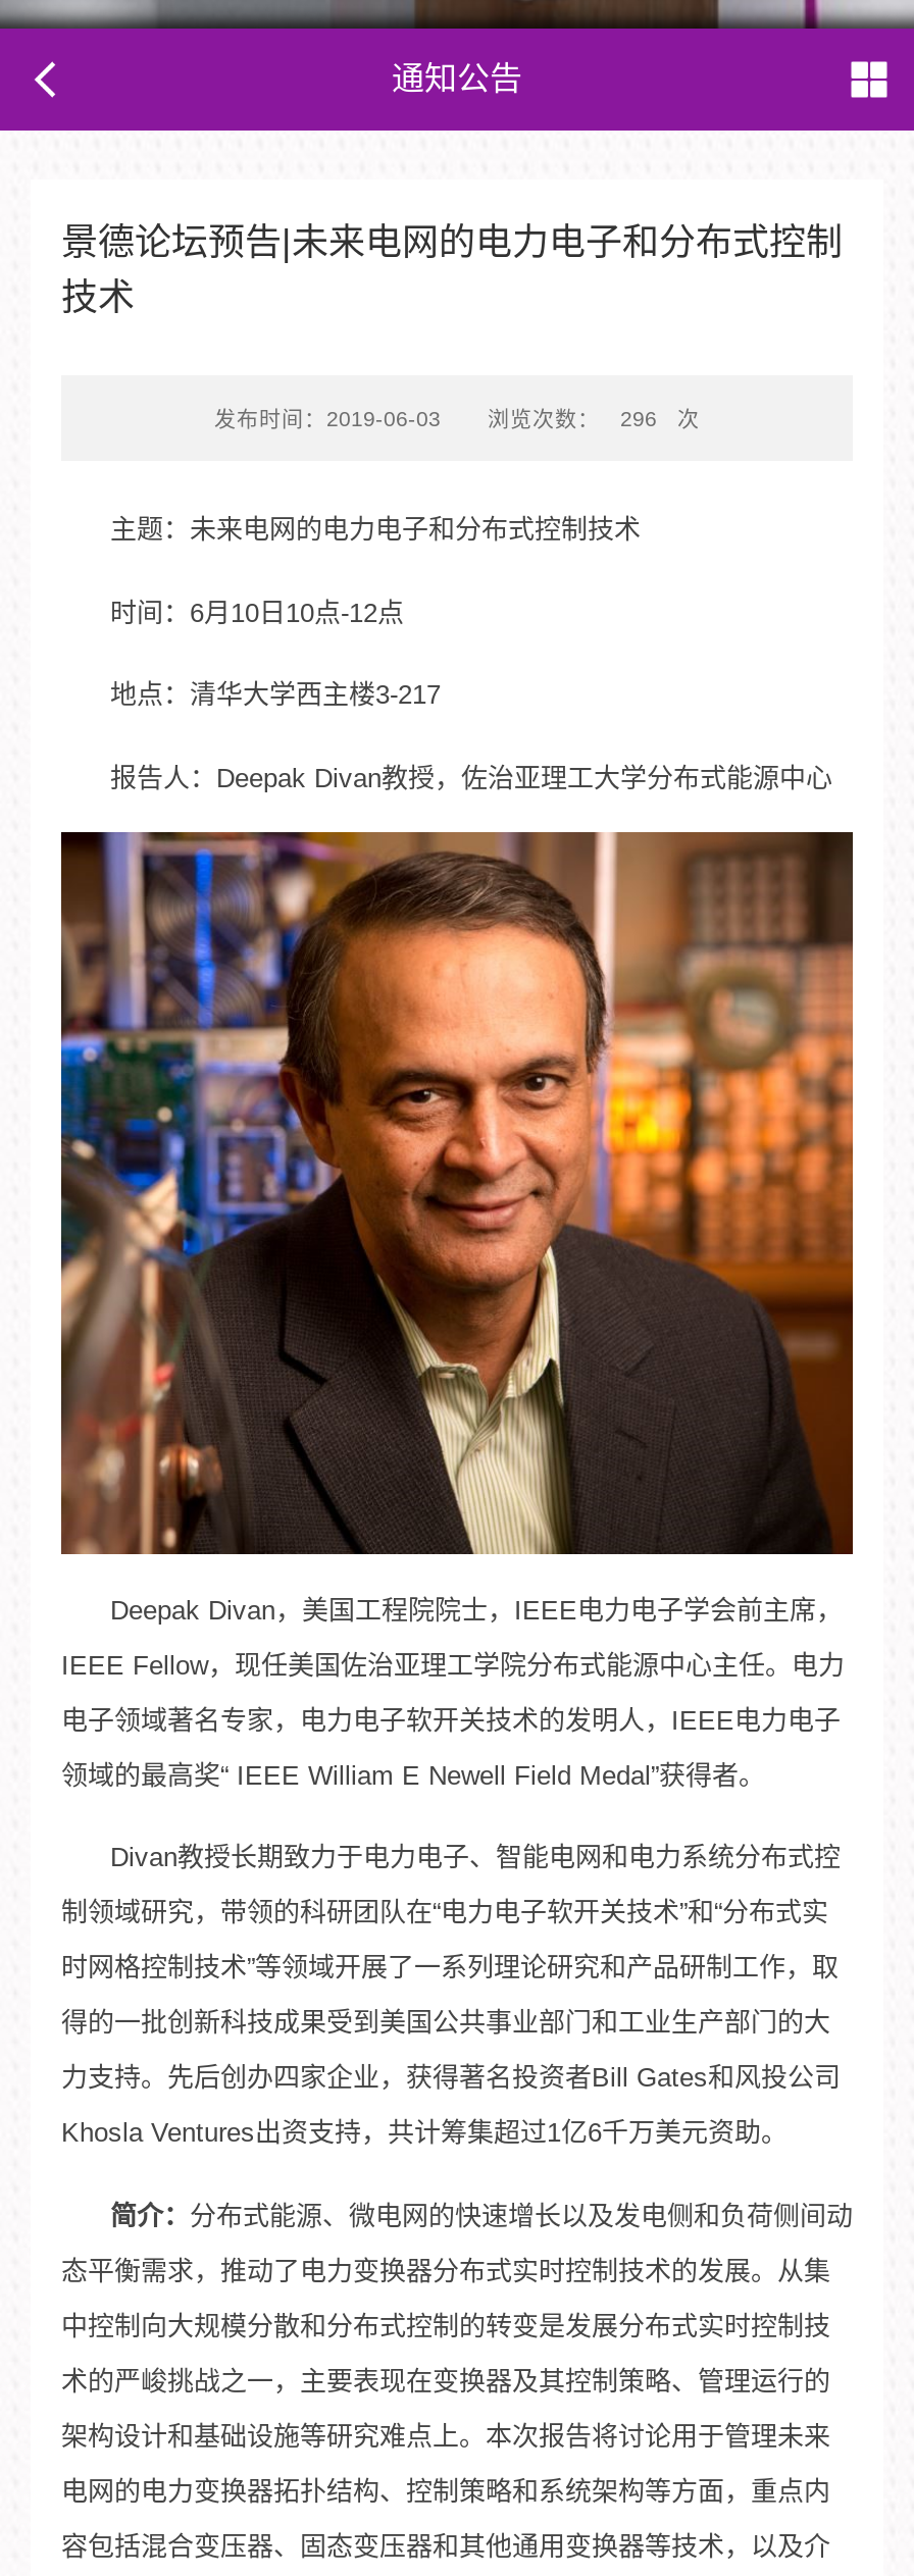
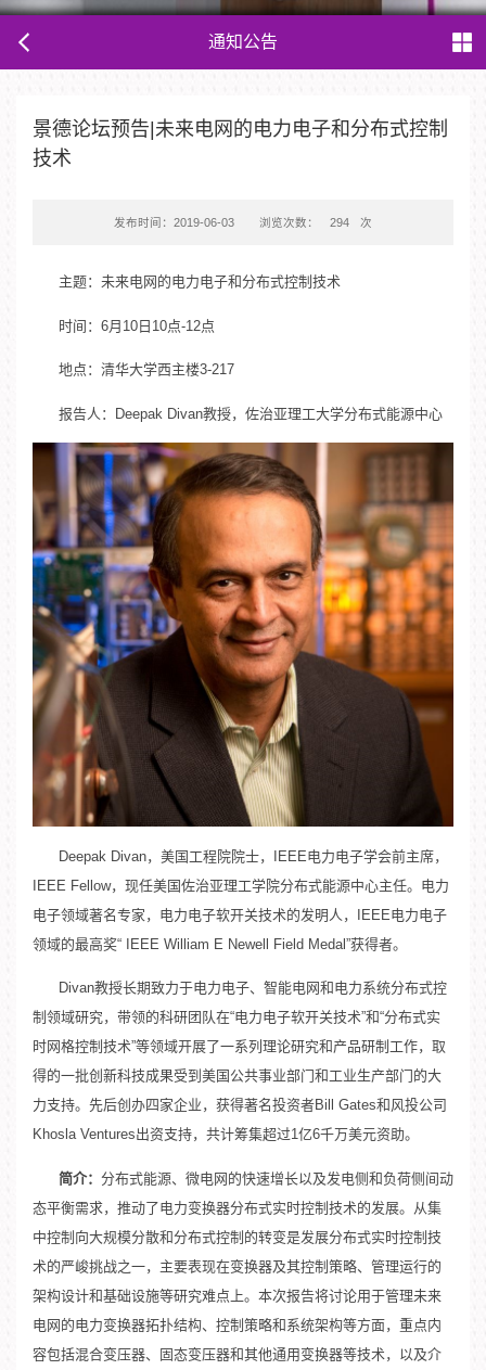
- 发布时间：2019-06-03 浏览次数： 296 次
+ 发布时间：2019-06-03 浏览次数： 294 次
